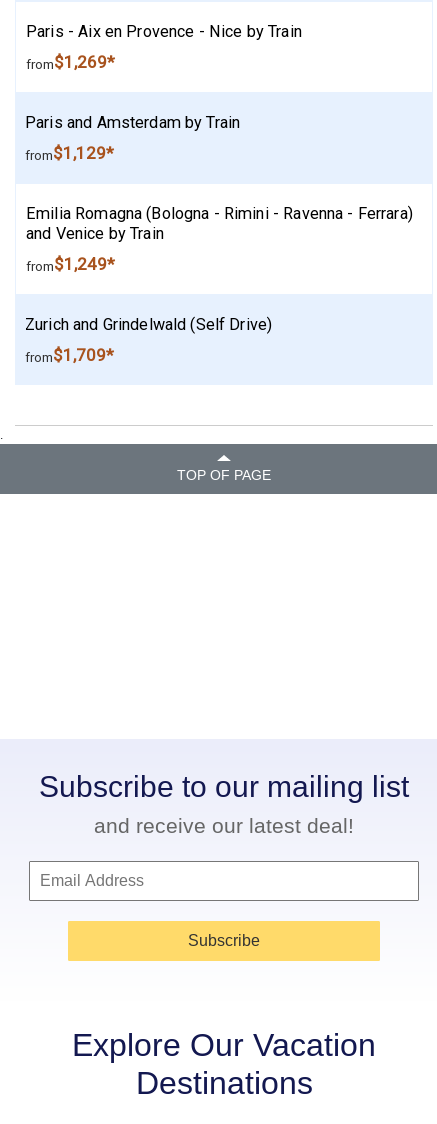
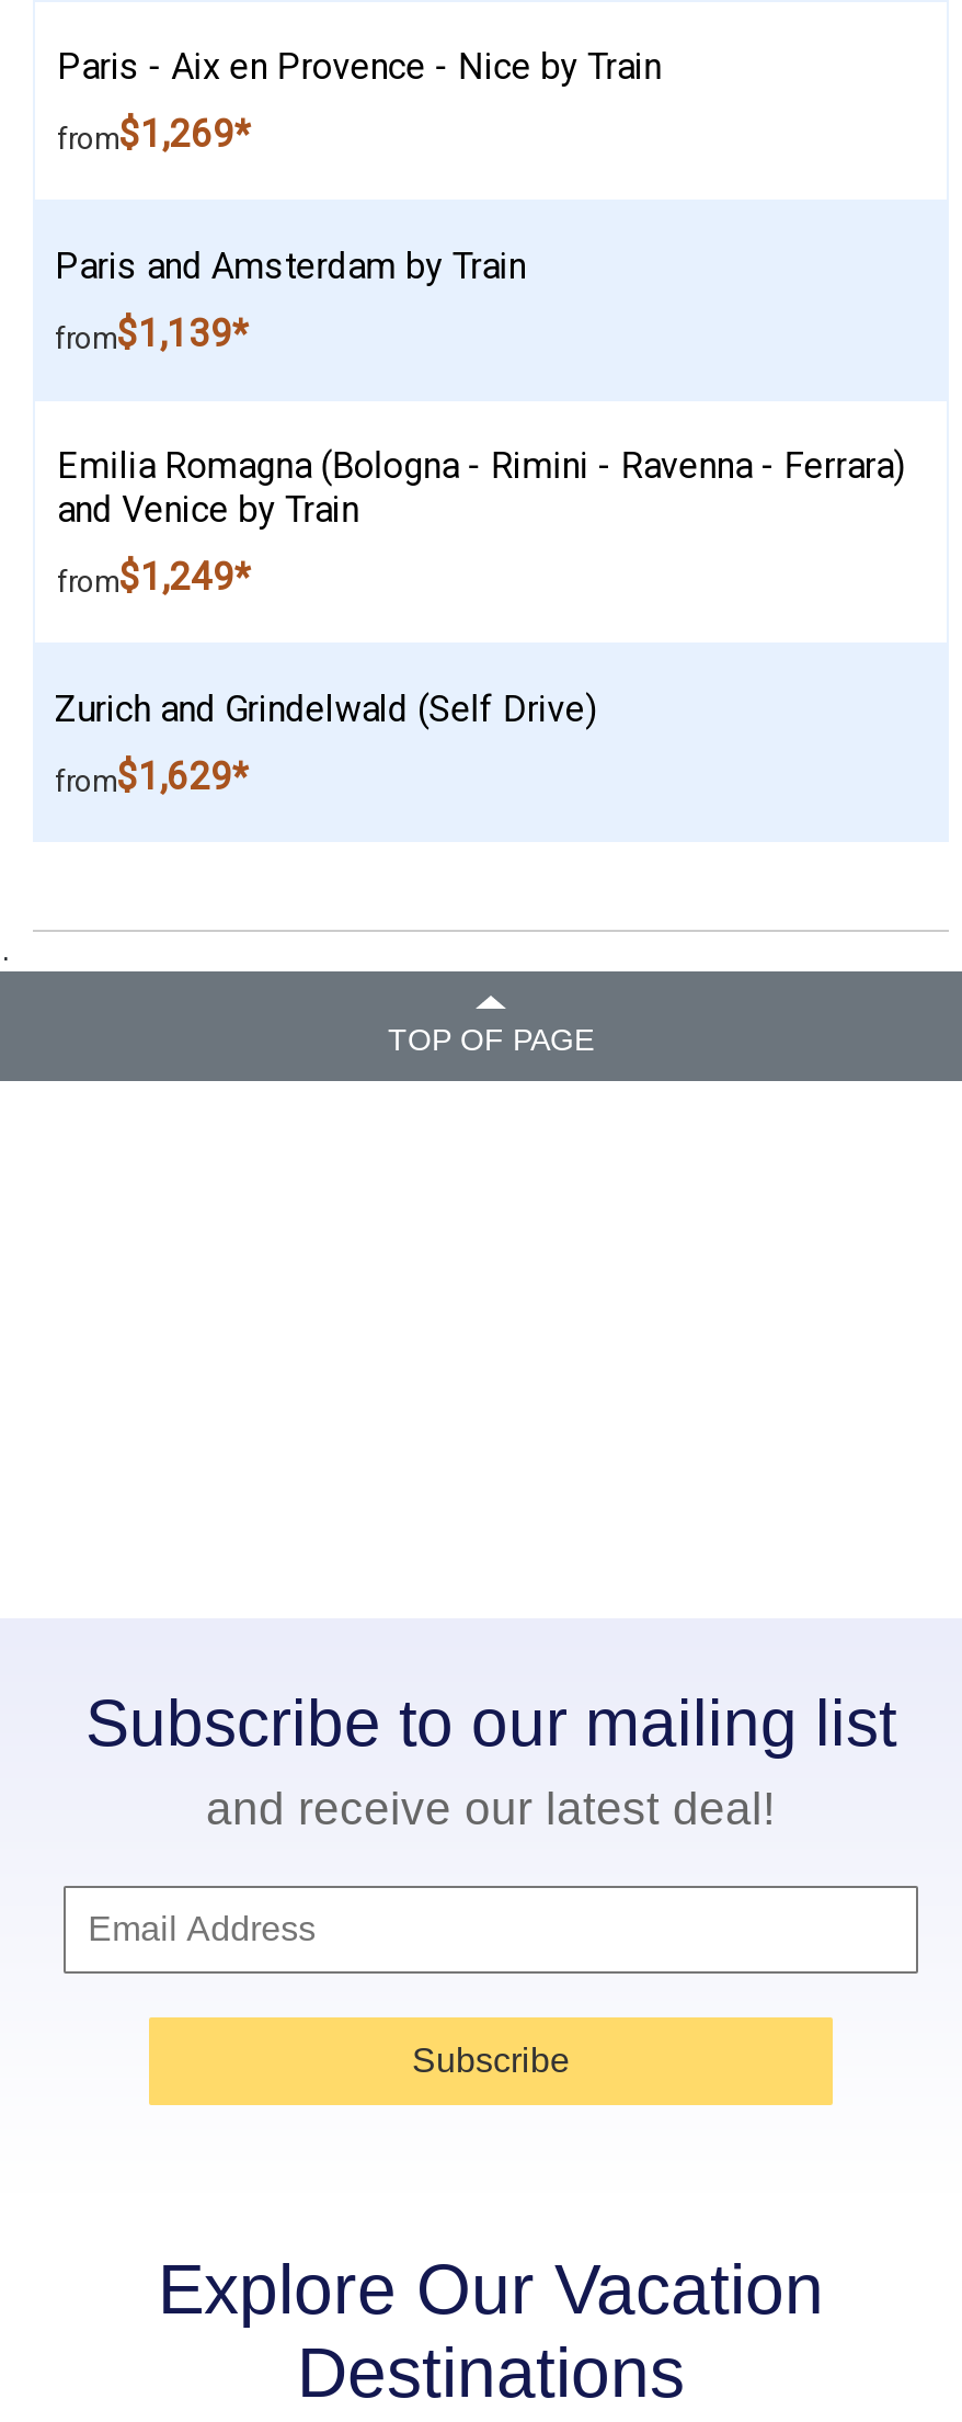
- from$1,129*
+ from$1,139*

- from$1,709*
+ from$1,629*
